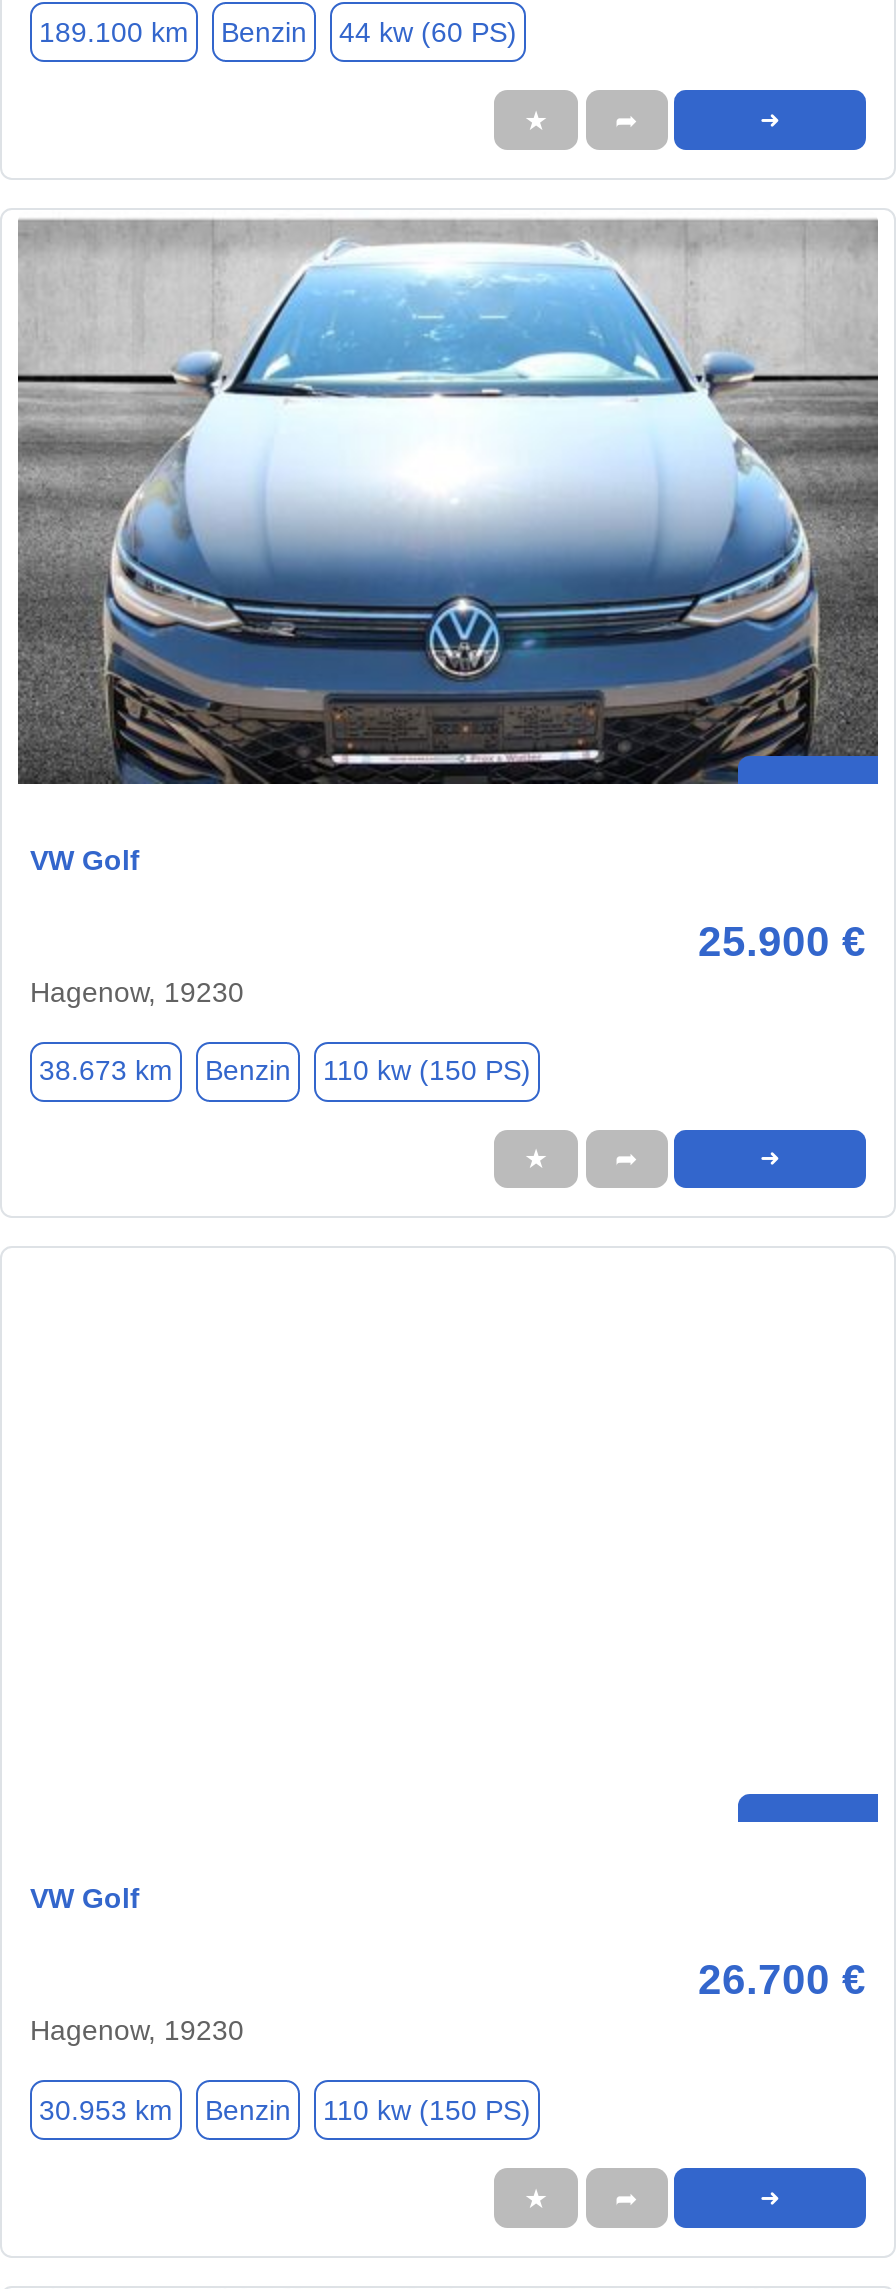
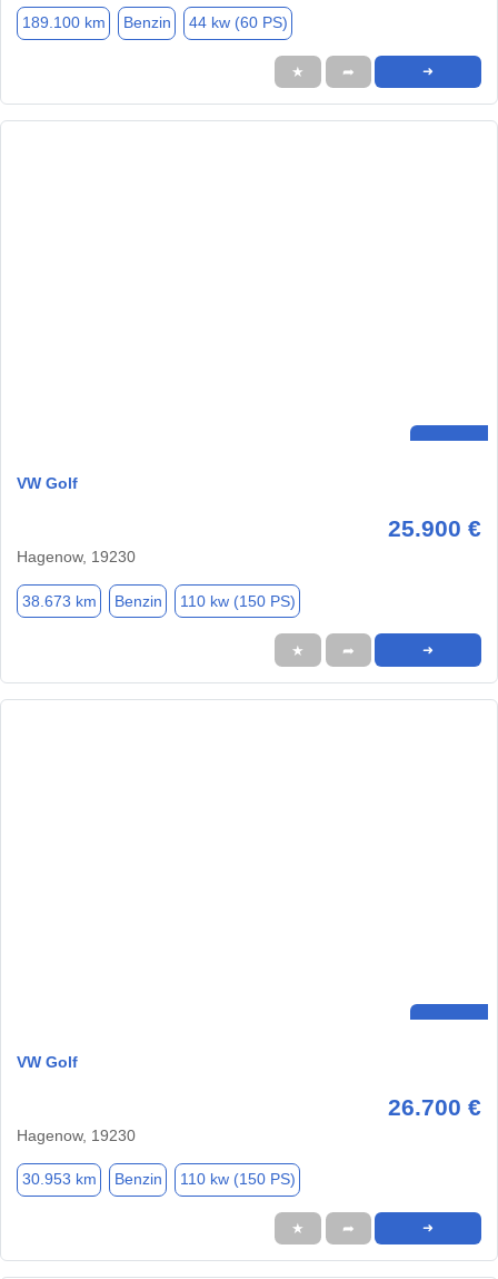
- [image]
